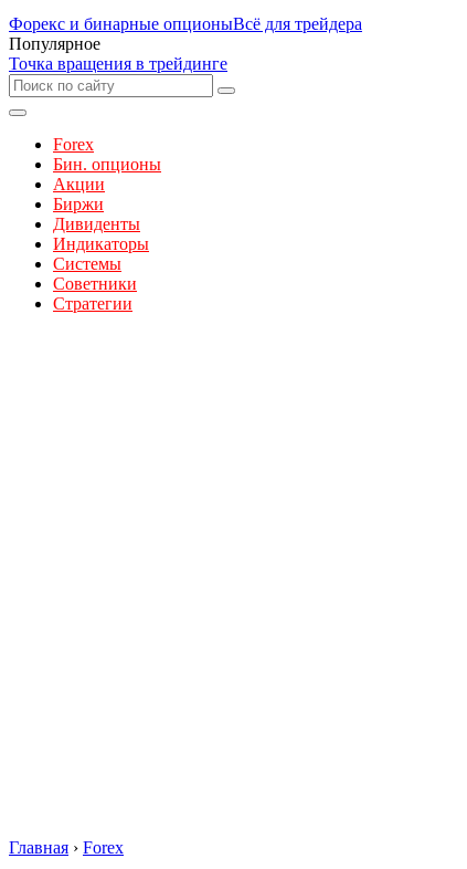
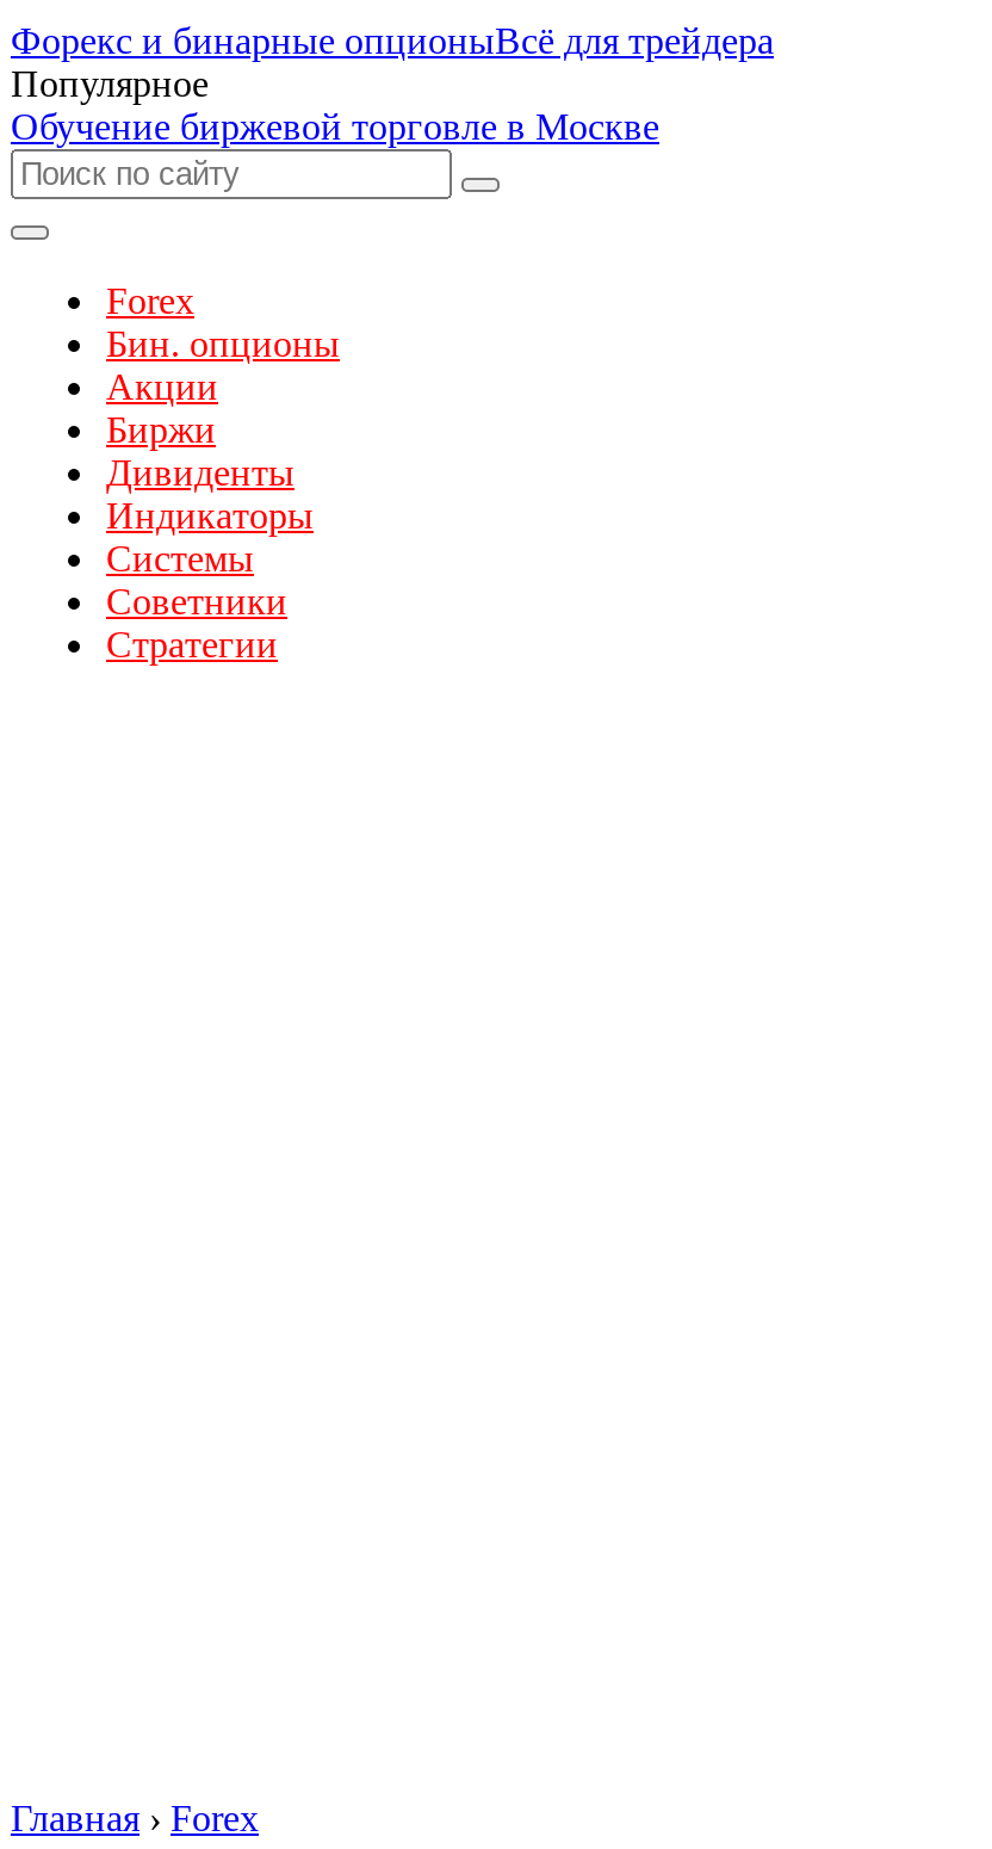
- Точка вращения в трейдинге
+ Обучение биржевой торговле в Москве
